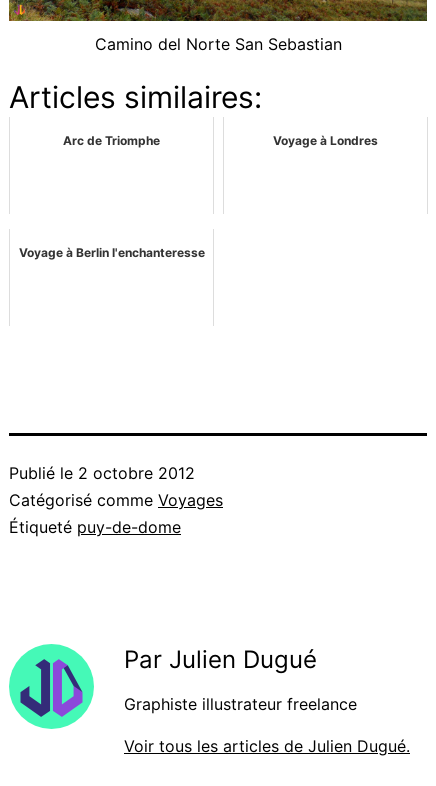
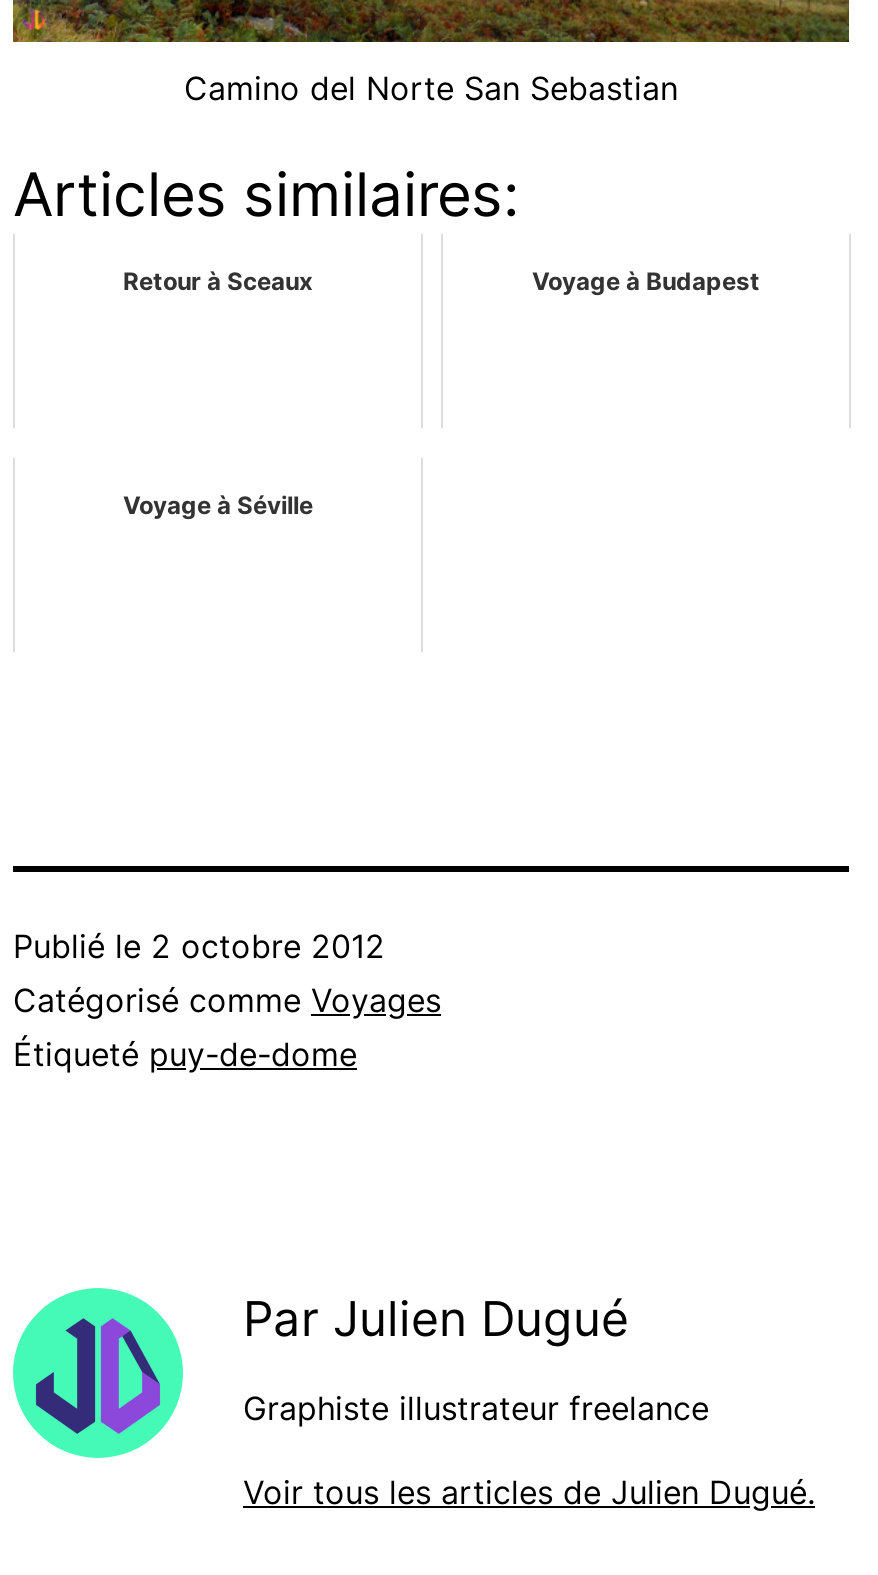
- Arc de Triomphe
- Voyage à Londres
+ Retour à Sceaux
+ Voyage à Budapest

- Voyage à Berlin l'enchanteresse
+ Voyage à Séville
